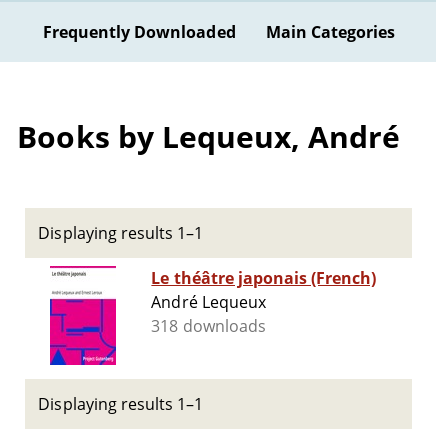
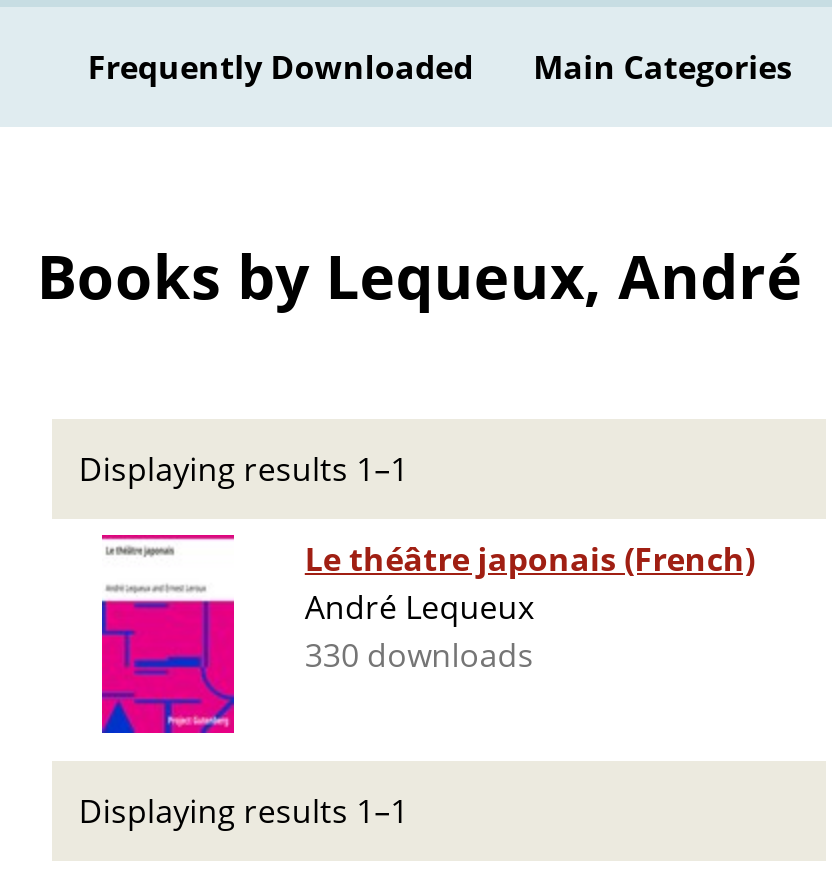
- 318 downloads
+ 330 downloads
